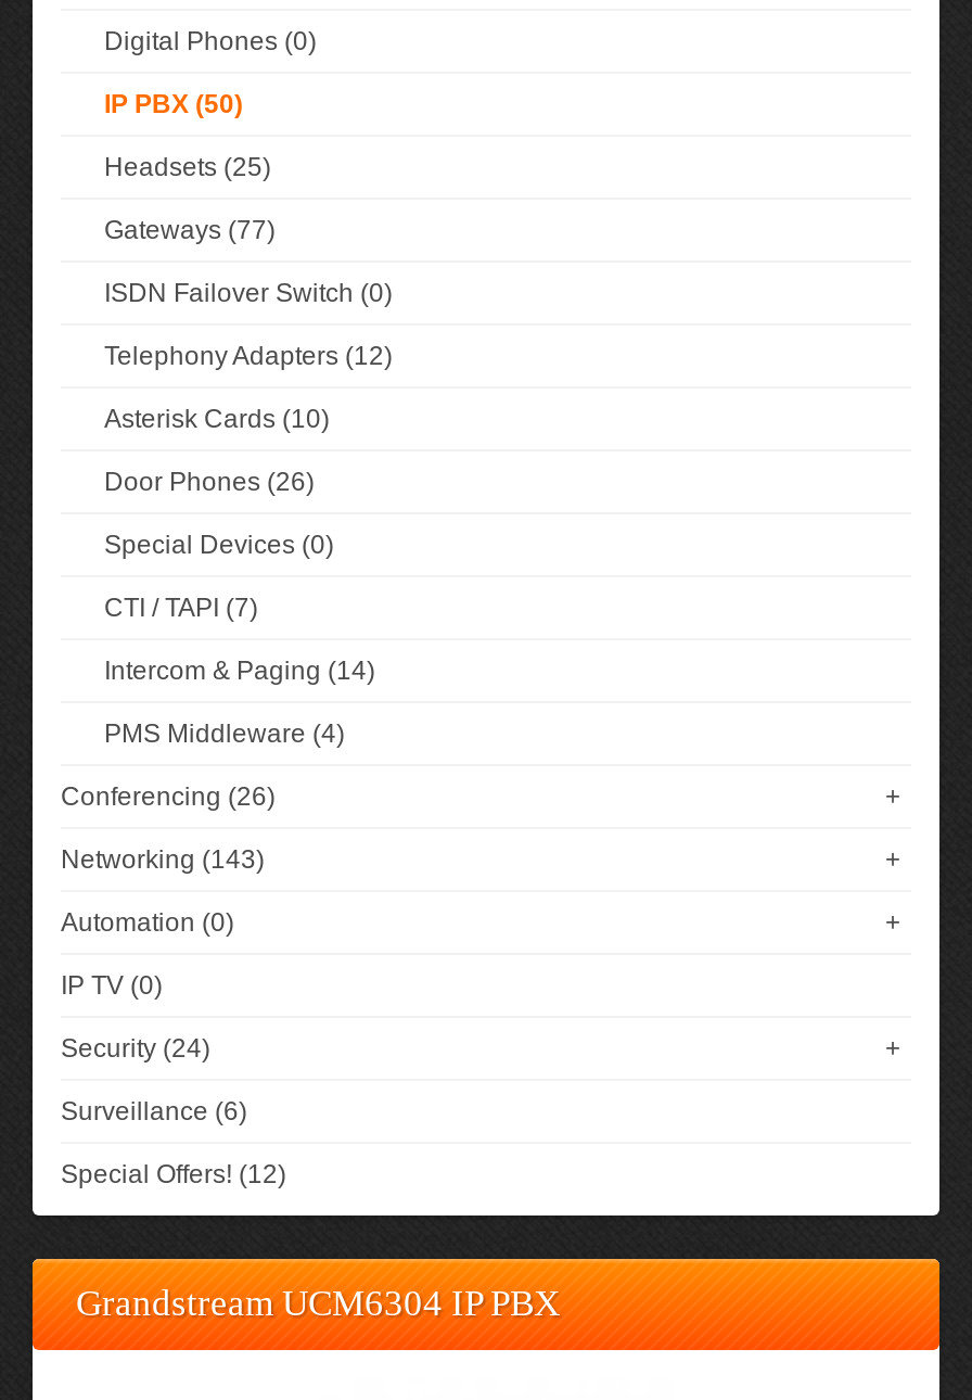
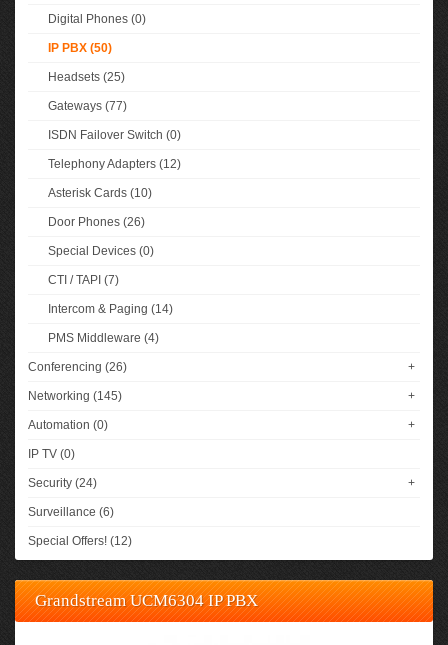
- Networking (143)
+ Networking (145)
